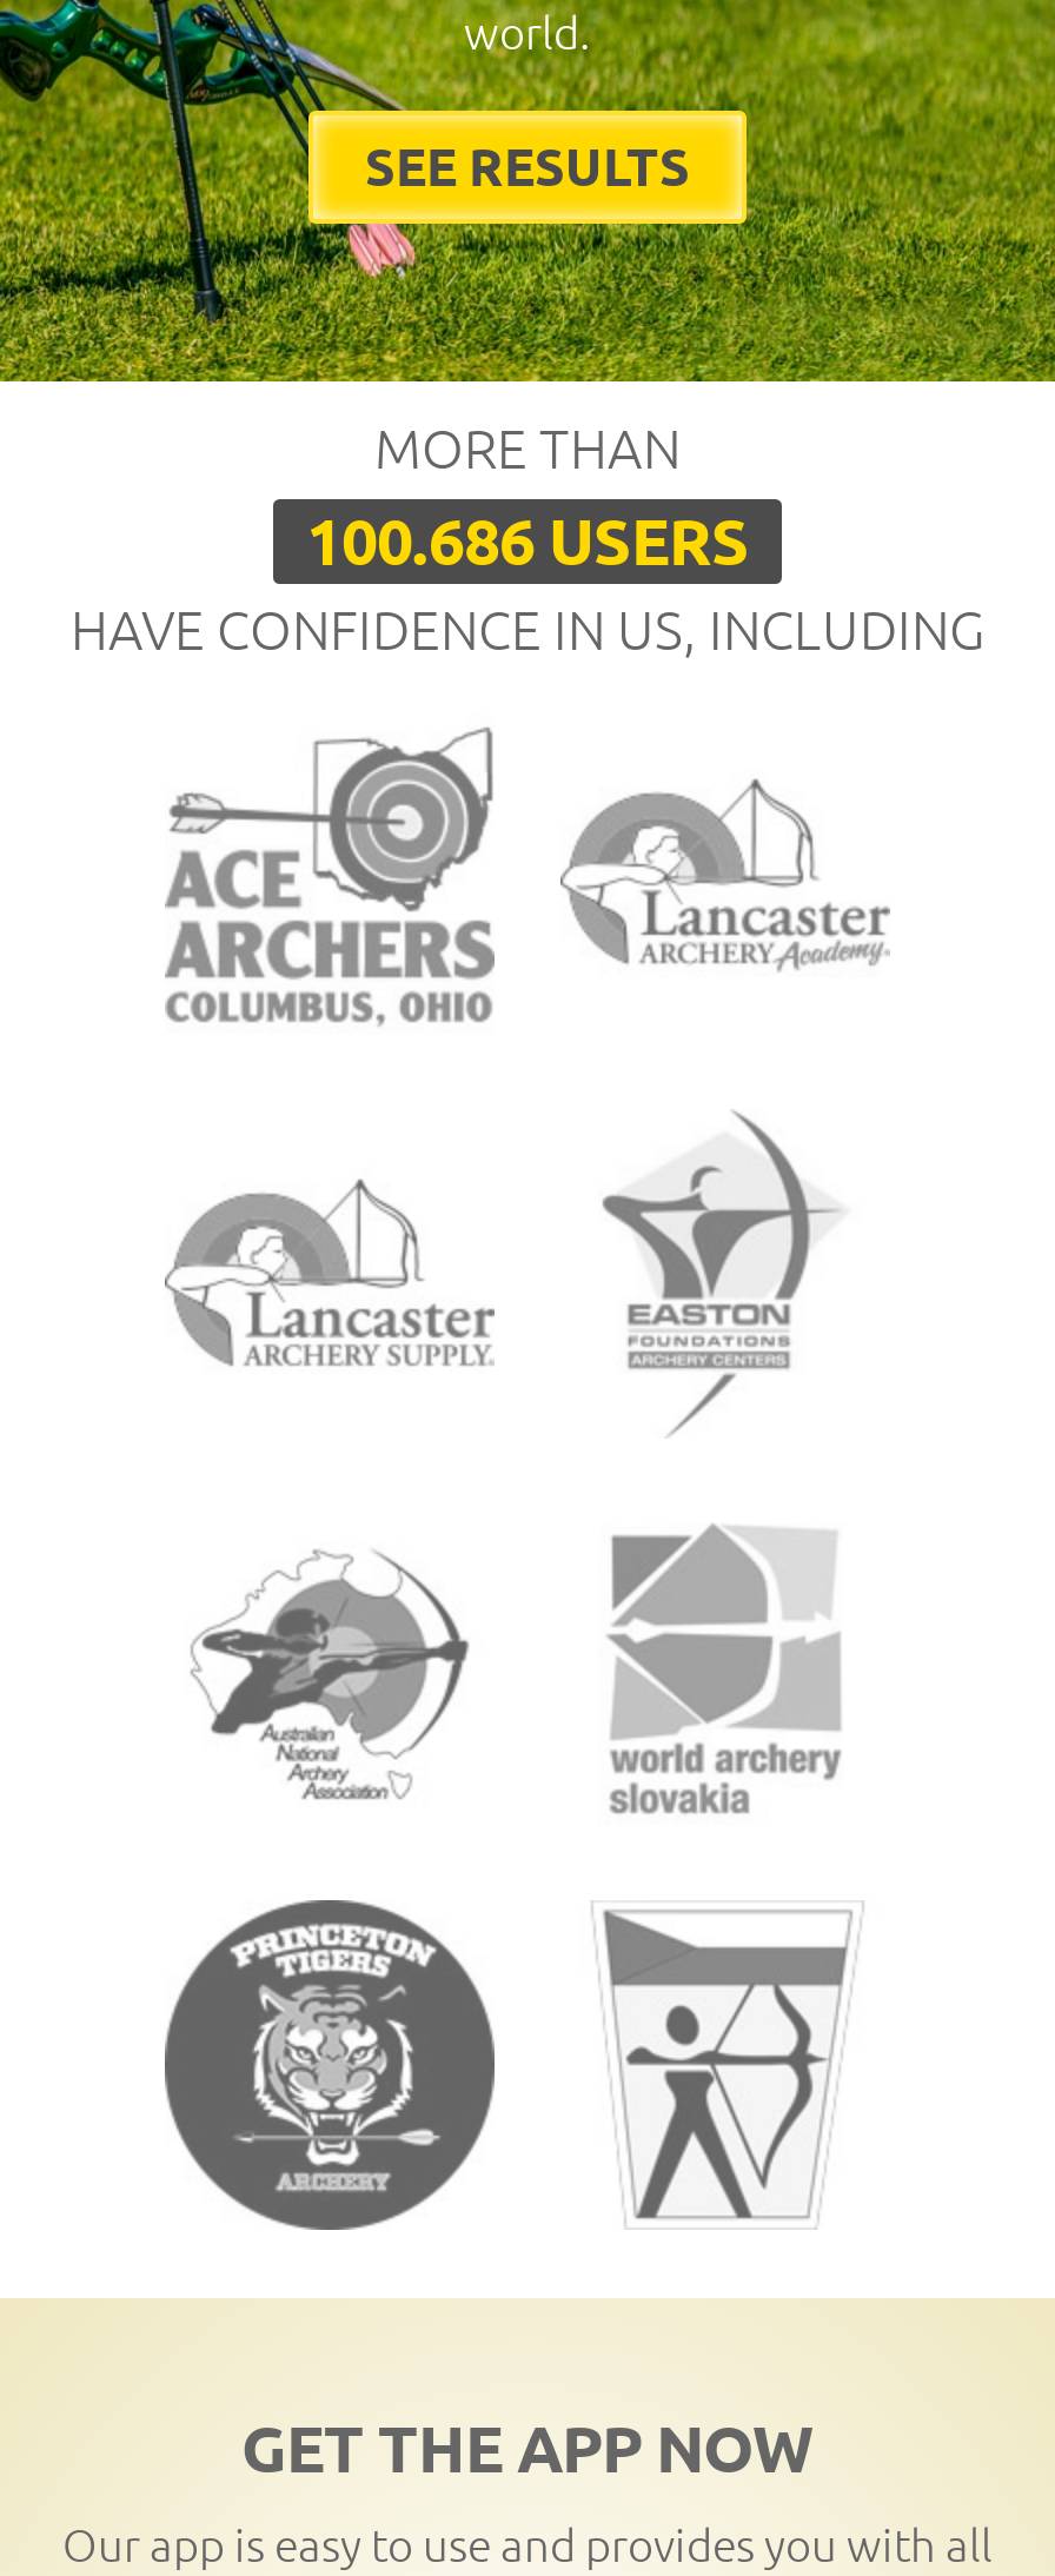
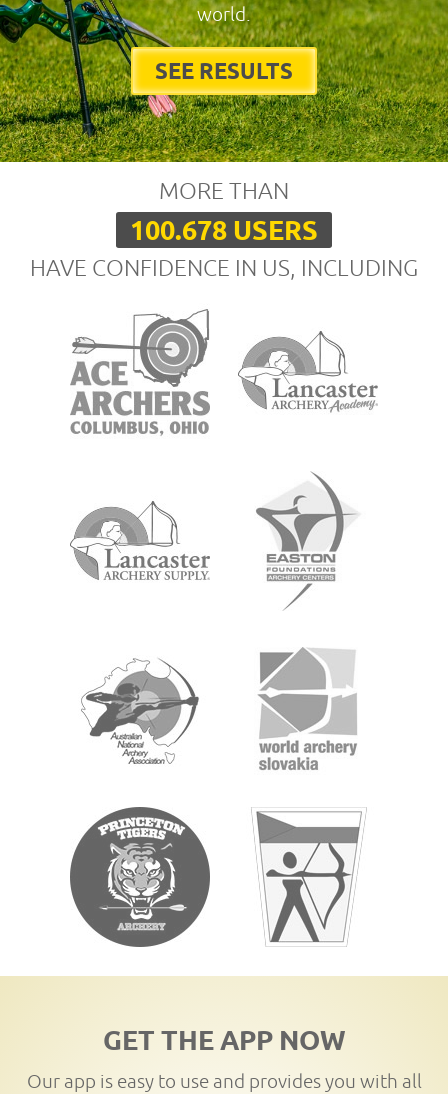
- 100.686 USERS
+ 100.678 USERS
